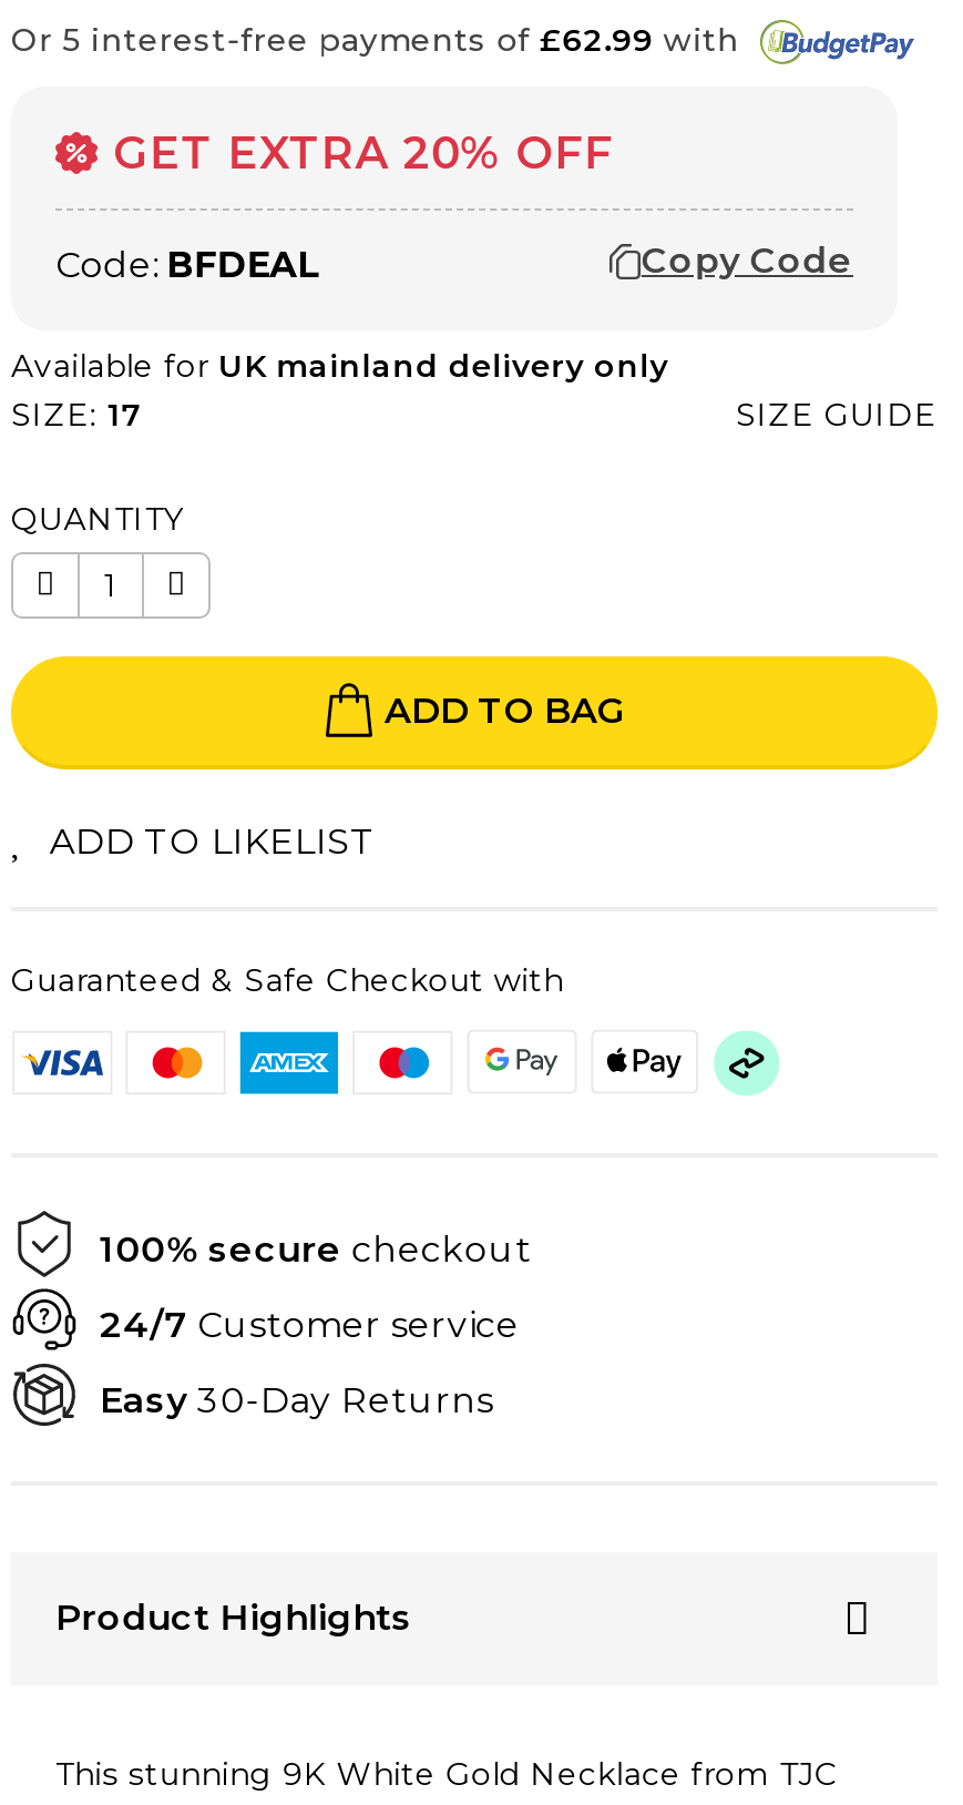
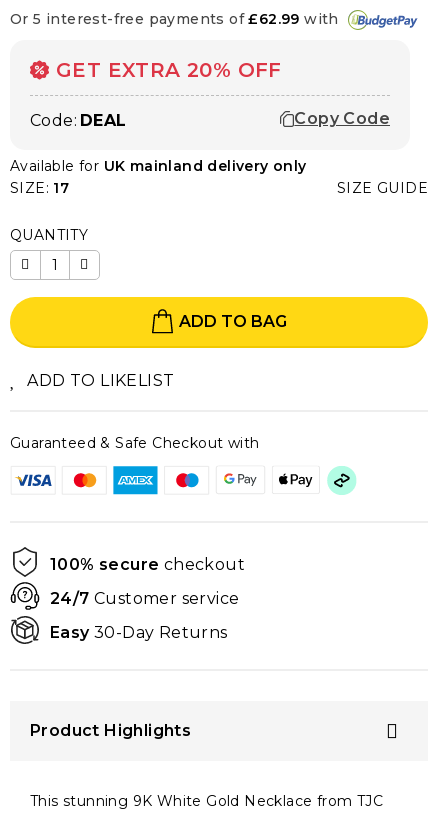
- Code: BFDEAL
+ Code: DEAL
